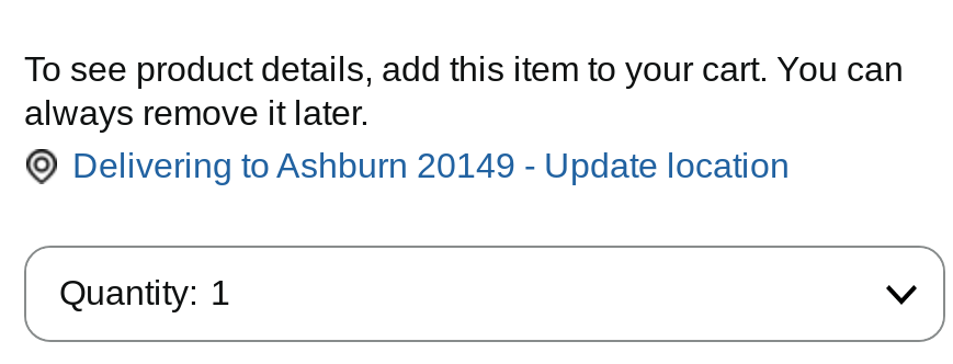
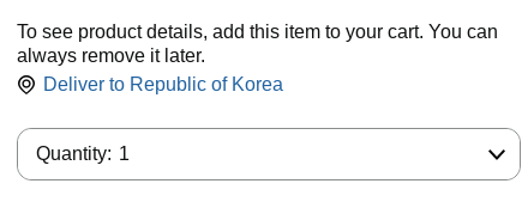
- Delivering to Ashburn 20149 - Update location
+ Deliver to Republic of Korea
